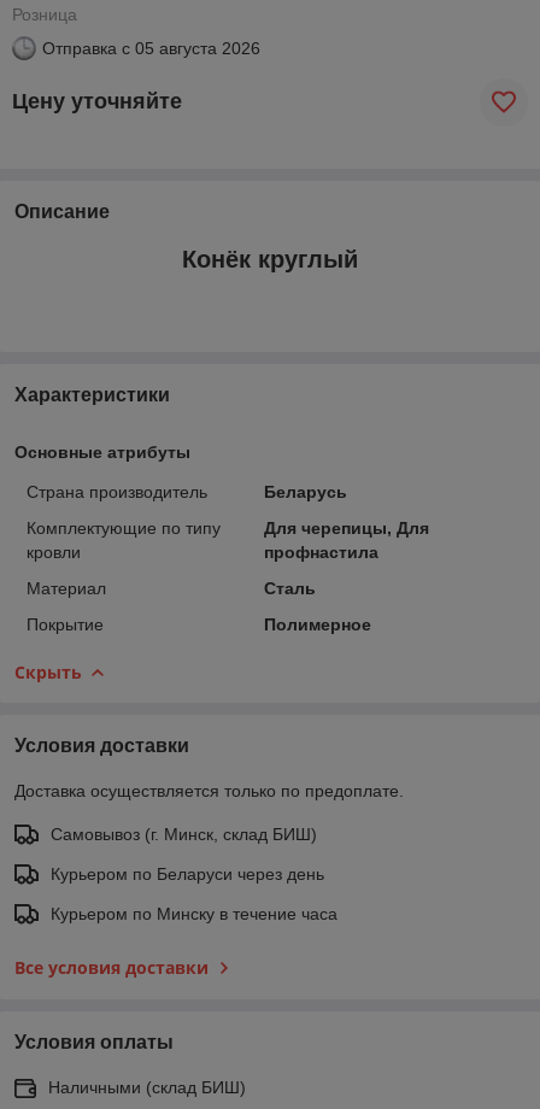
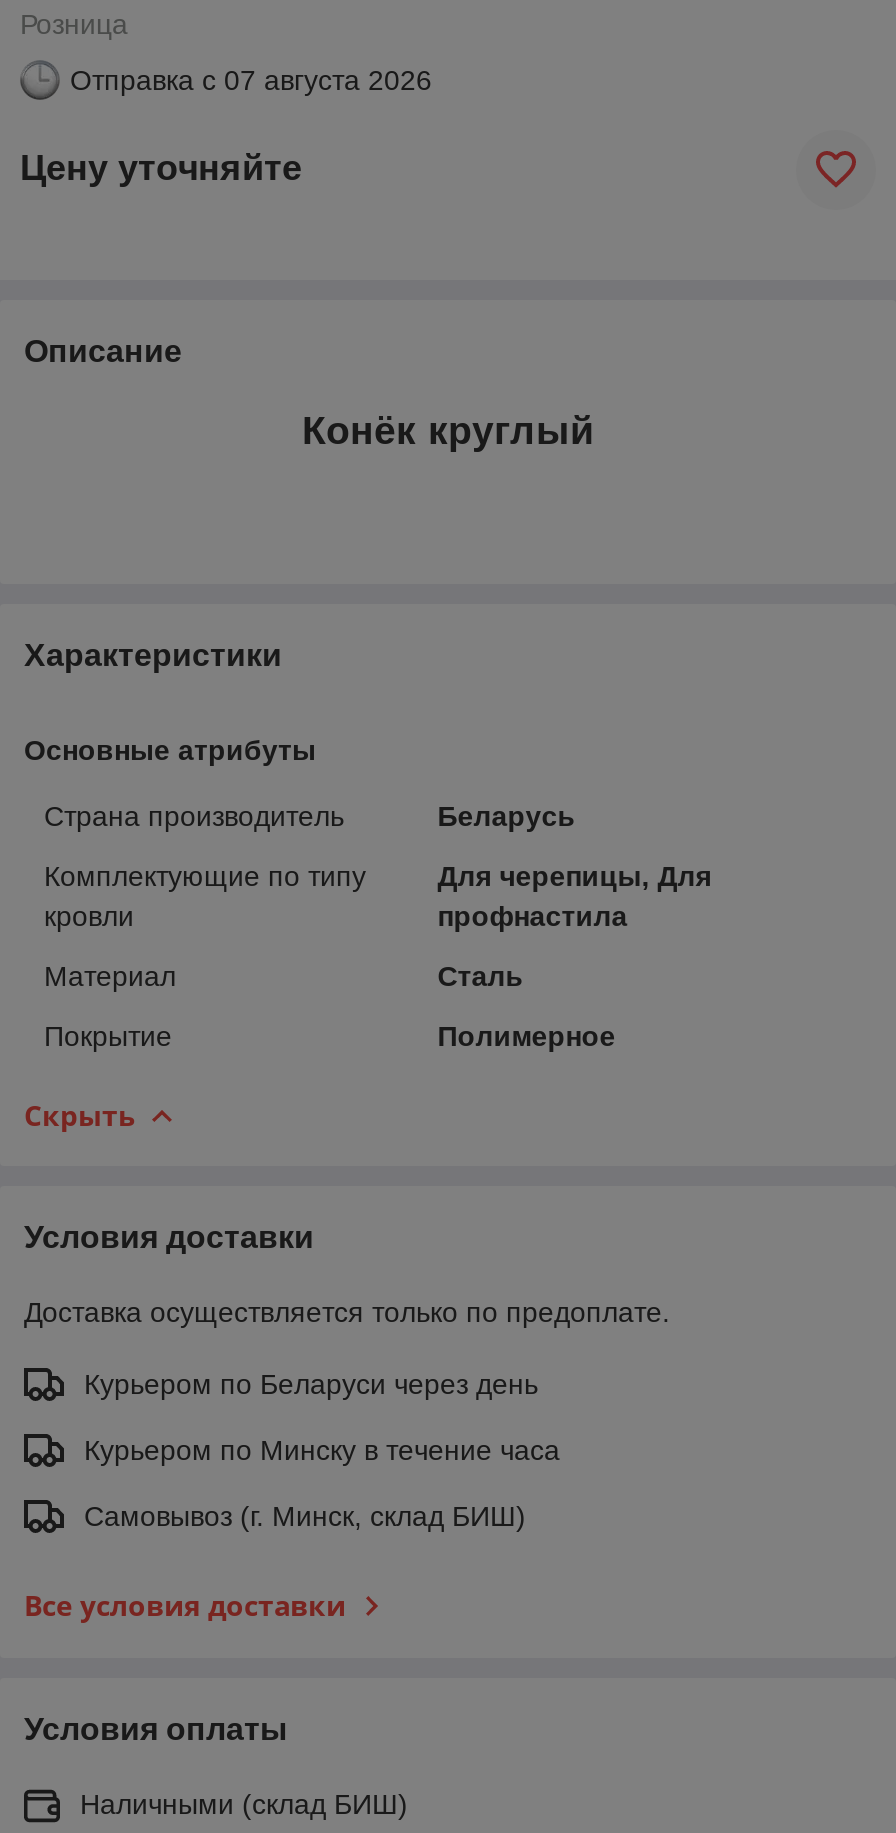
- Отправка с 05 августа 2026
+ Отправка с 07 августа 2026

moved down: Самовывоз (г. Минск, склад БИШ)

moved up: Курьером по Беларуси через день | Курьером по Минску в течение часа
